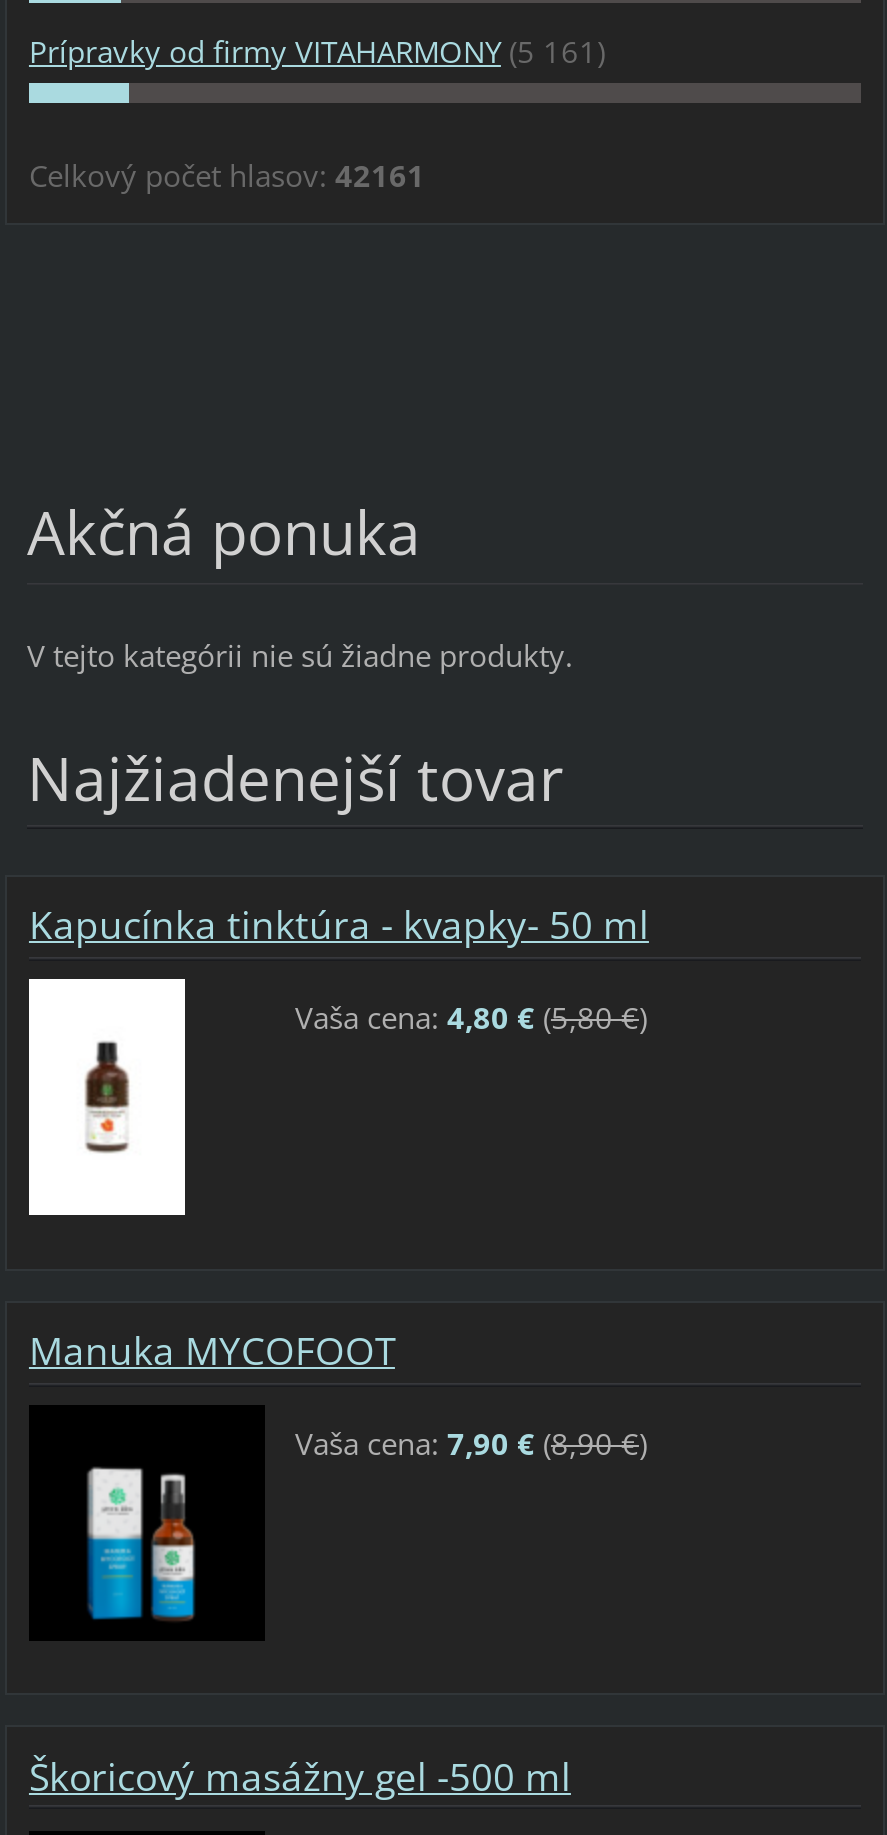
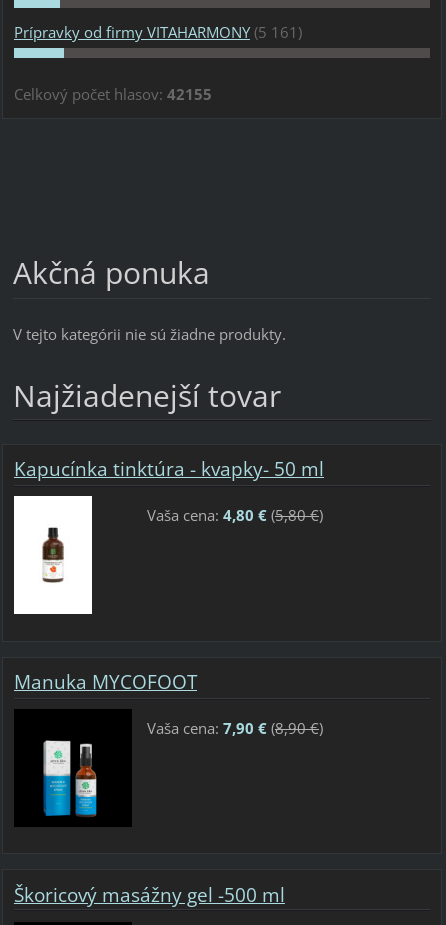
- Celkový počet hlasov: 42161
+ Celkový počet hlasov: 42155
